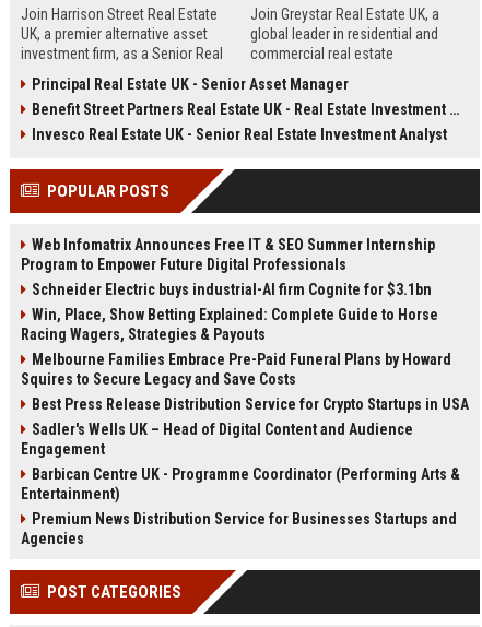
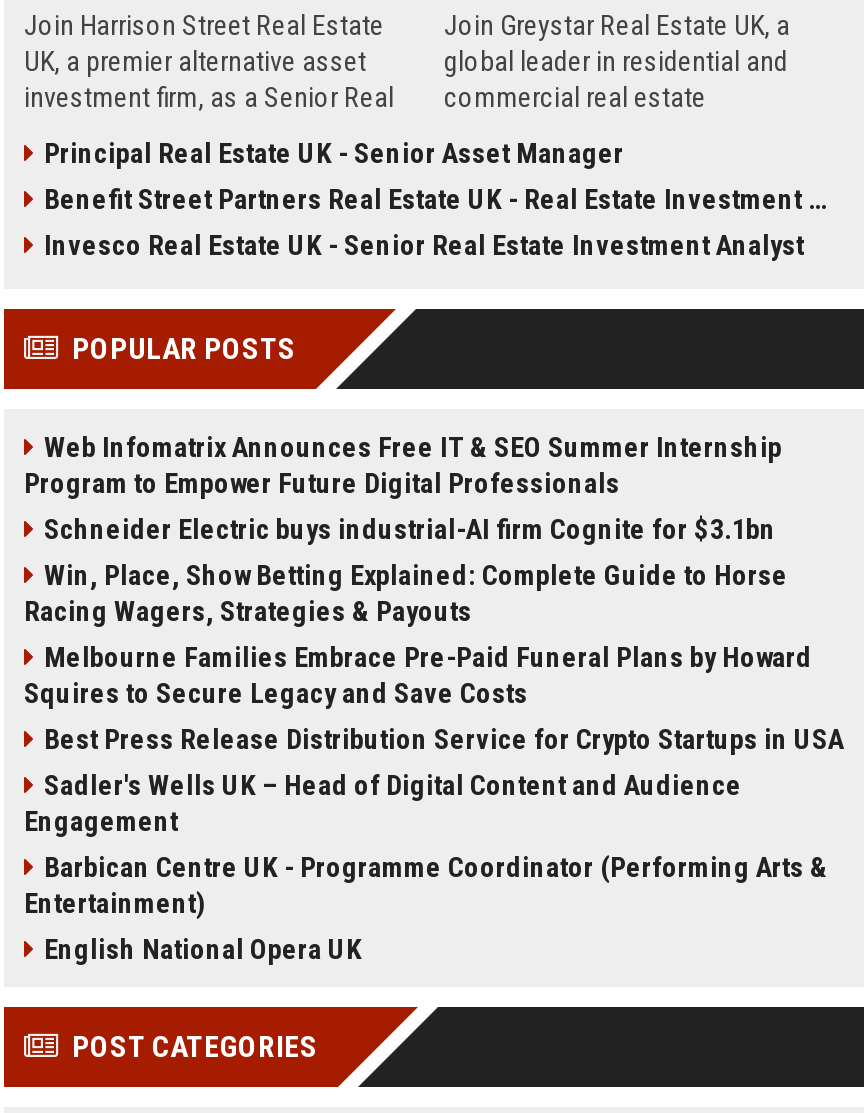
- Premium News Distribution Service for Businesses Startups and
- Agencies
+ English National Opera UK
